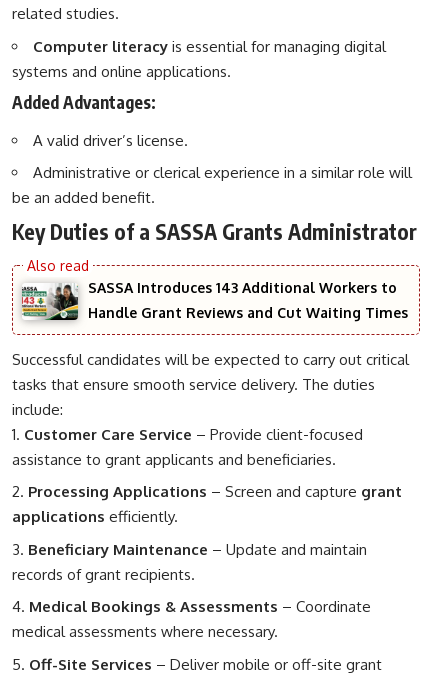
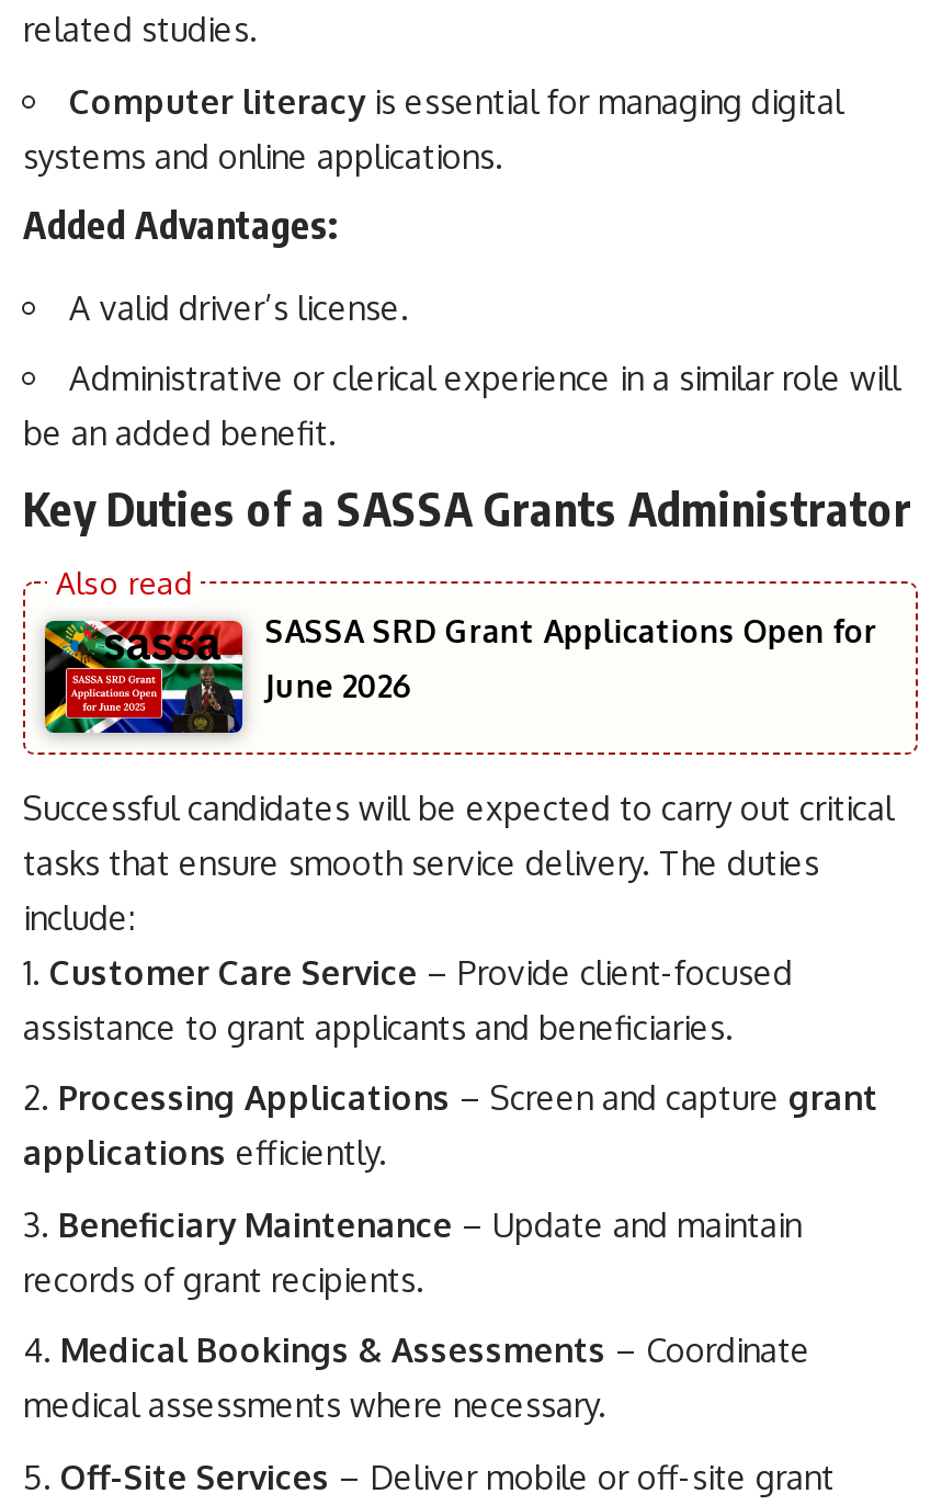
- [image]
+ [image]

- SASSA Introduces 143 Additional Workers to
+ SASSA SRD Grant Applications Open for

- Handle Grant Reviews and Cut Waiting Times
+ June 2026
